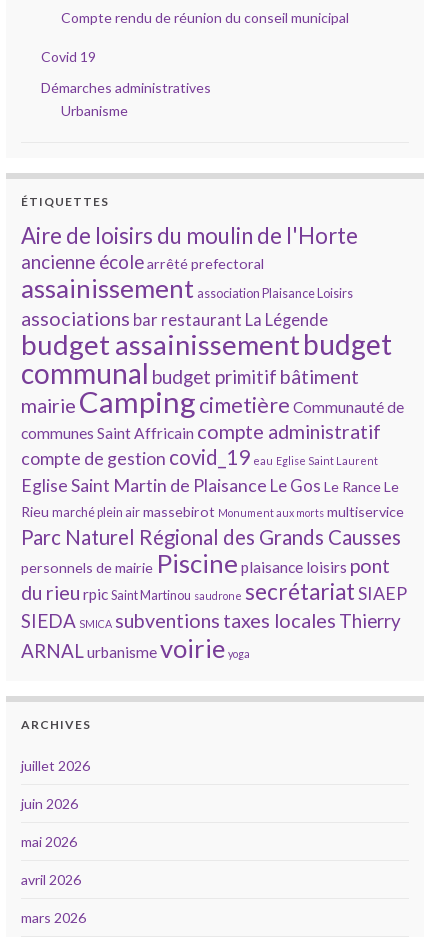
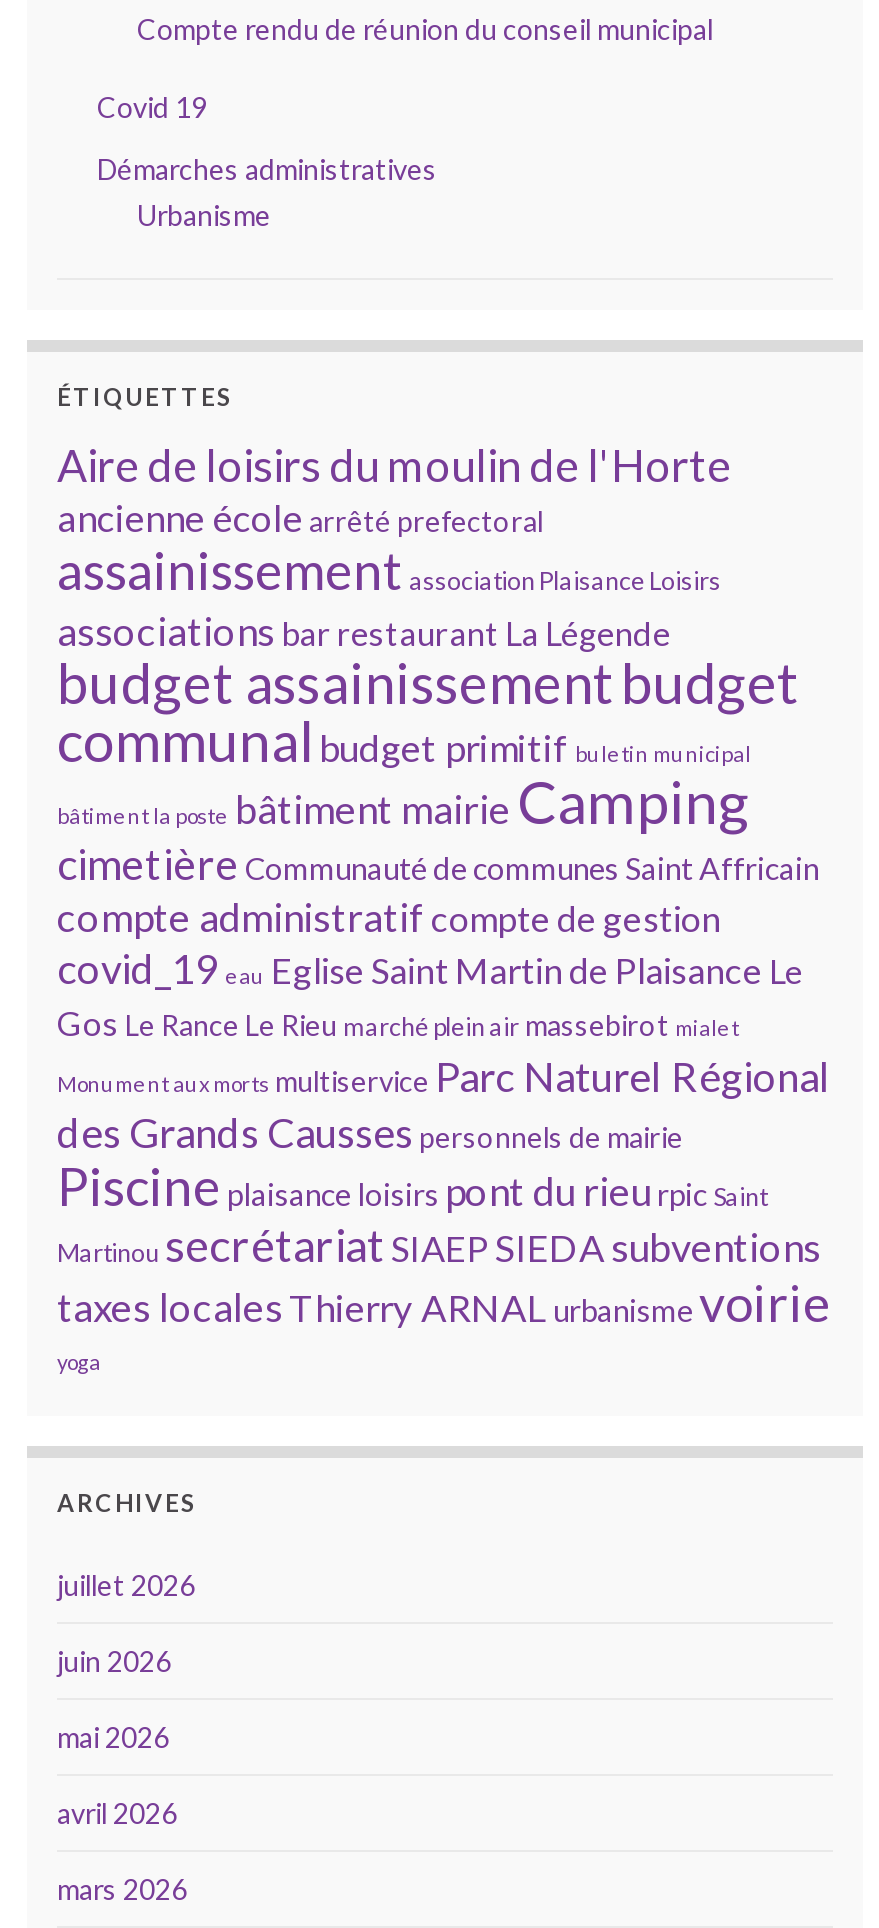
- communal budget primitif bâtiment
- mairie Camping cimetière Communauté de
- communes Saint Affricain compte administratif
- compte de gestion covid_19 eau Eglise Saint Laurent
- Eglise Saint Martin de Plaisance Le Gos Le Rance Le
- Rieu marché plein air massebirot Monument aux morts multiservice
- Parc Naturel Régional des Grands Causses
- personnels de mairie Piscine plaisance loisirs pont
- du rieu rpic Saint Martinou saudrone secrétariat SIAEP
- SIEDA SMICA subventions taxes locales Thierry
- ARNAL urbanisme voirie yoga
+ communal budget primitif buletin municipal
+ bâtiment la poste bâtiment mairie Camping
+ cimetière Communauté de communes Saint Affricain
+ compte administratif compte de gestion
+ covid_19 eau Eglise Saint Martin de Plaisance Le
+ Gos Le Rance Le Rieu marché plein air massebirot mialet
+ Monument aux morts multiservice Parc Naturel Régional
+ des Grands Causses personnels de mairie
+ Piscine plaisance loisirs pont du rieu rpic Saint
+ Martinou secrétariat SIAEP SIEDA subventions
+ taxes locales Thierry ARNAL urbanisme voirie
+ yoga
